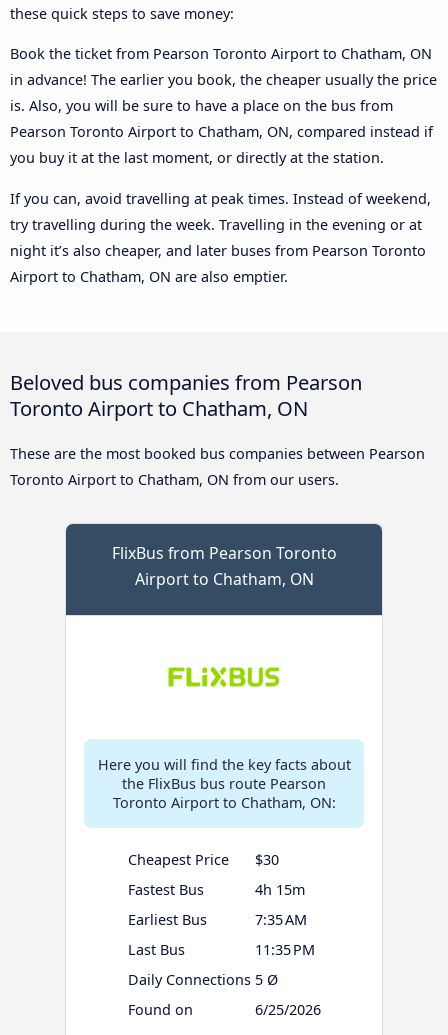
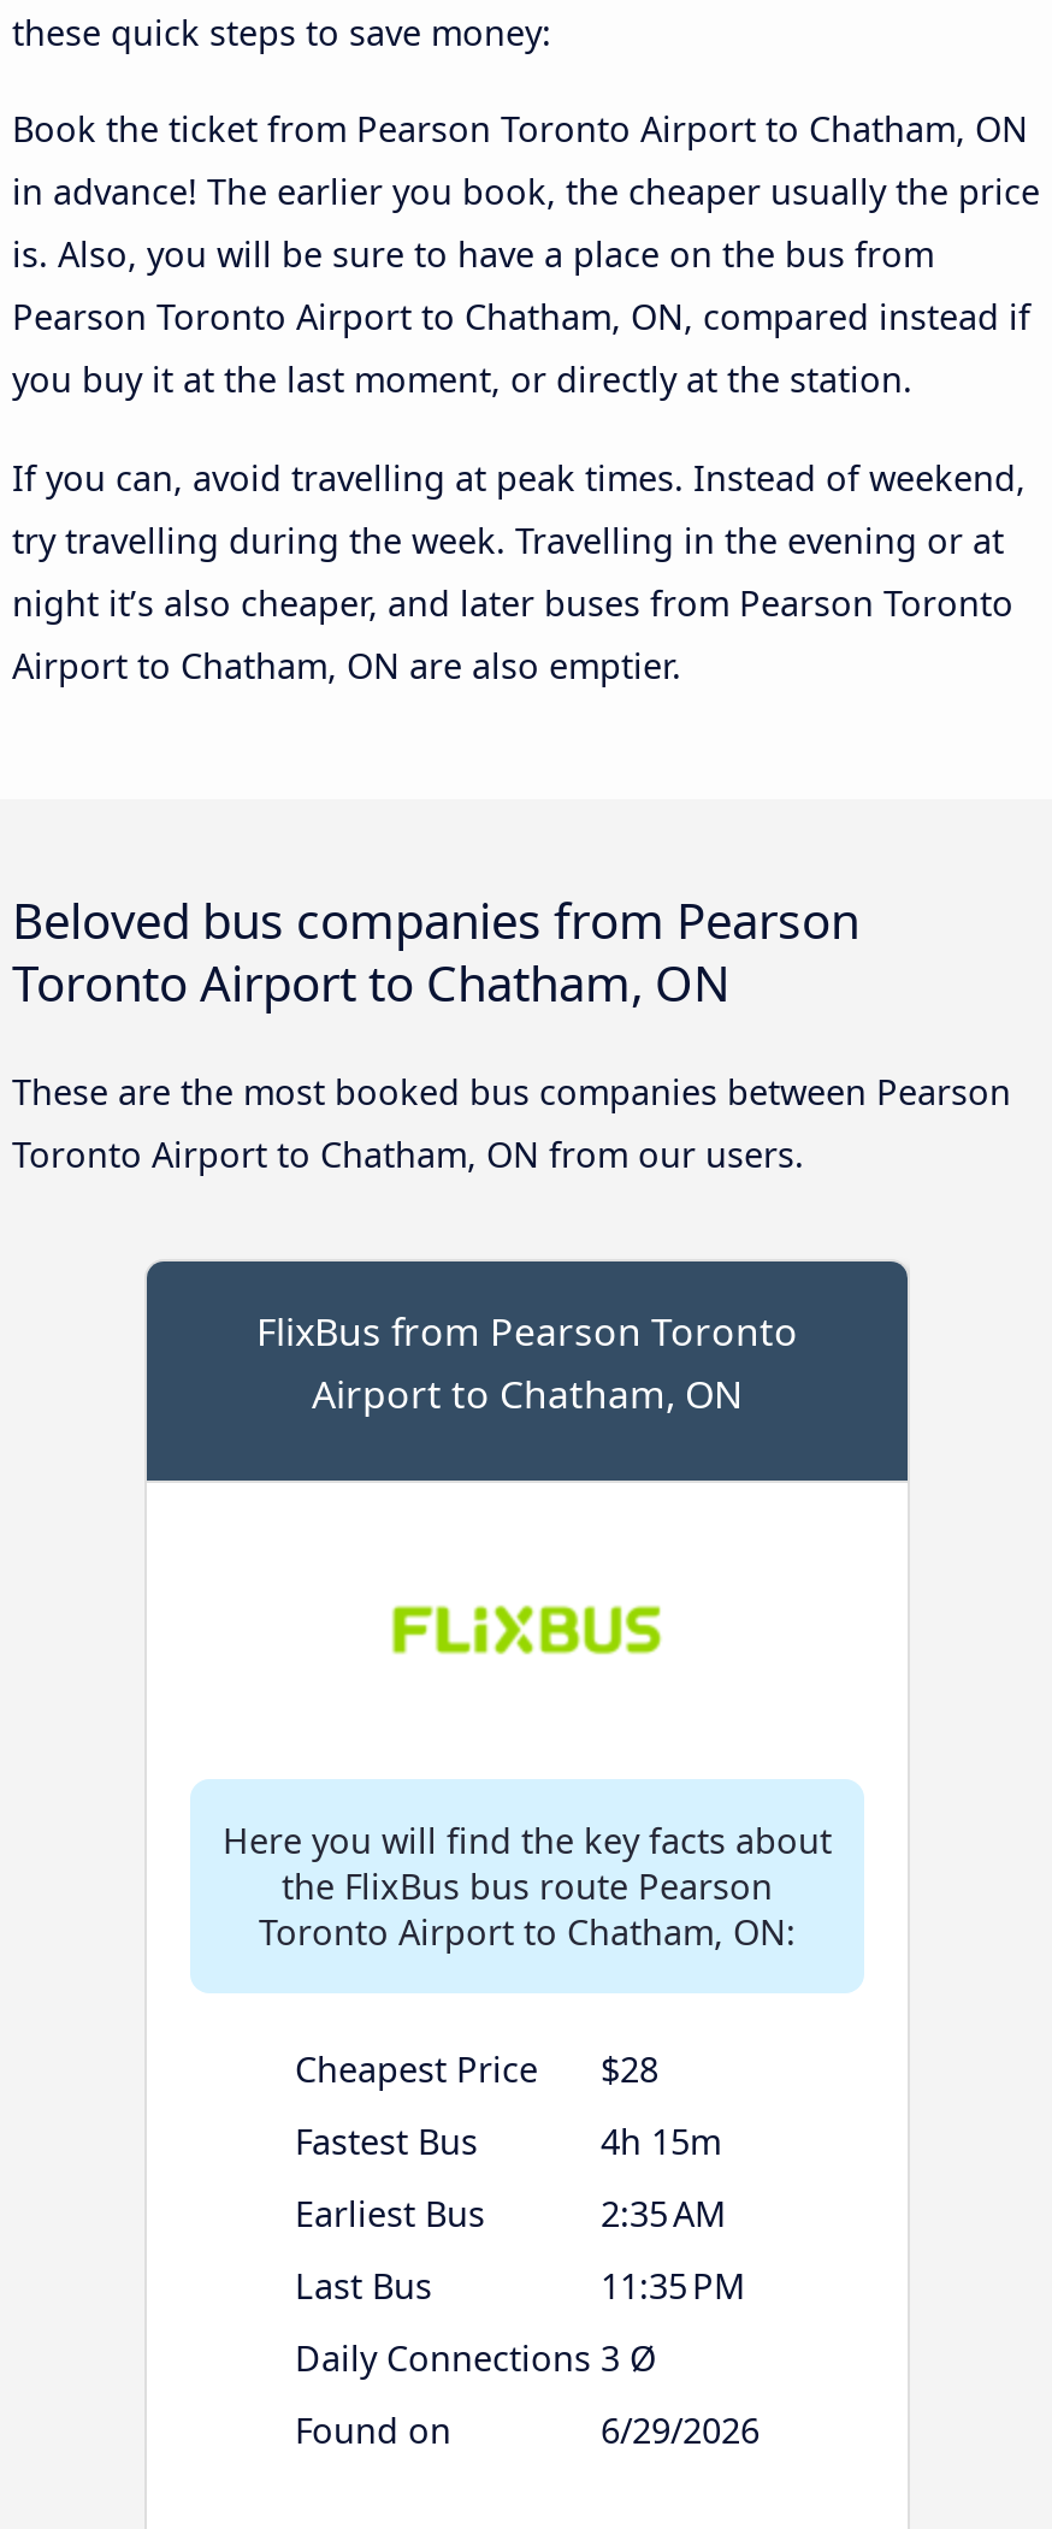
- Cheapest Price $30
+ Cheapest Price $28

- 7:35 AM
+ 2:35 AM

- Daily Connections 5 Ø
+ Daily Connections 3 Ø

- 6/25/2026
+ 6/29/2026
